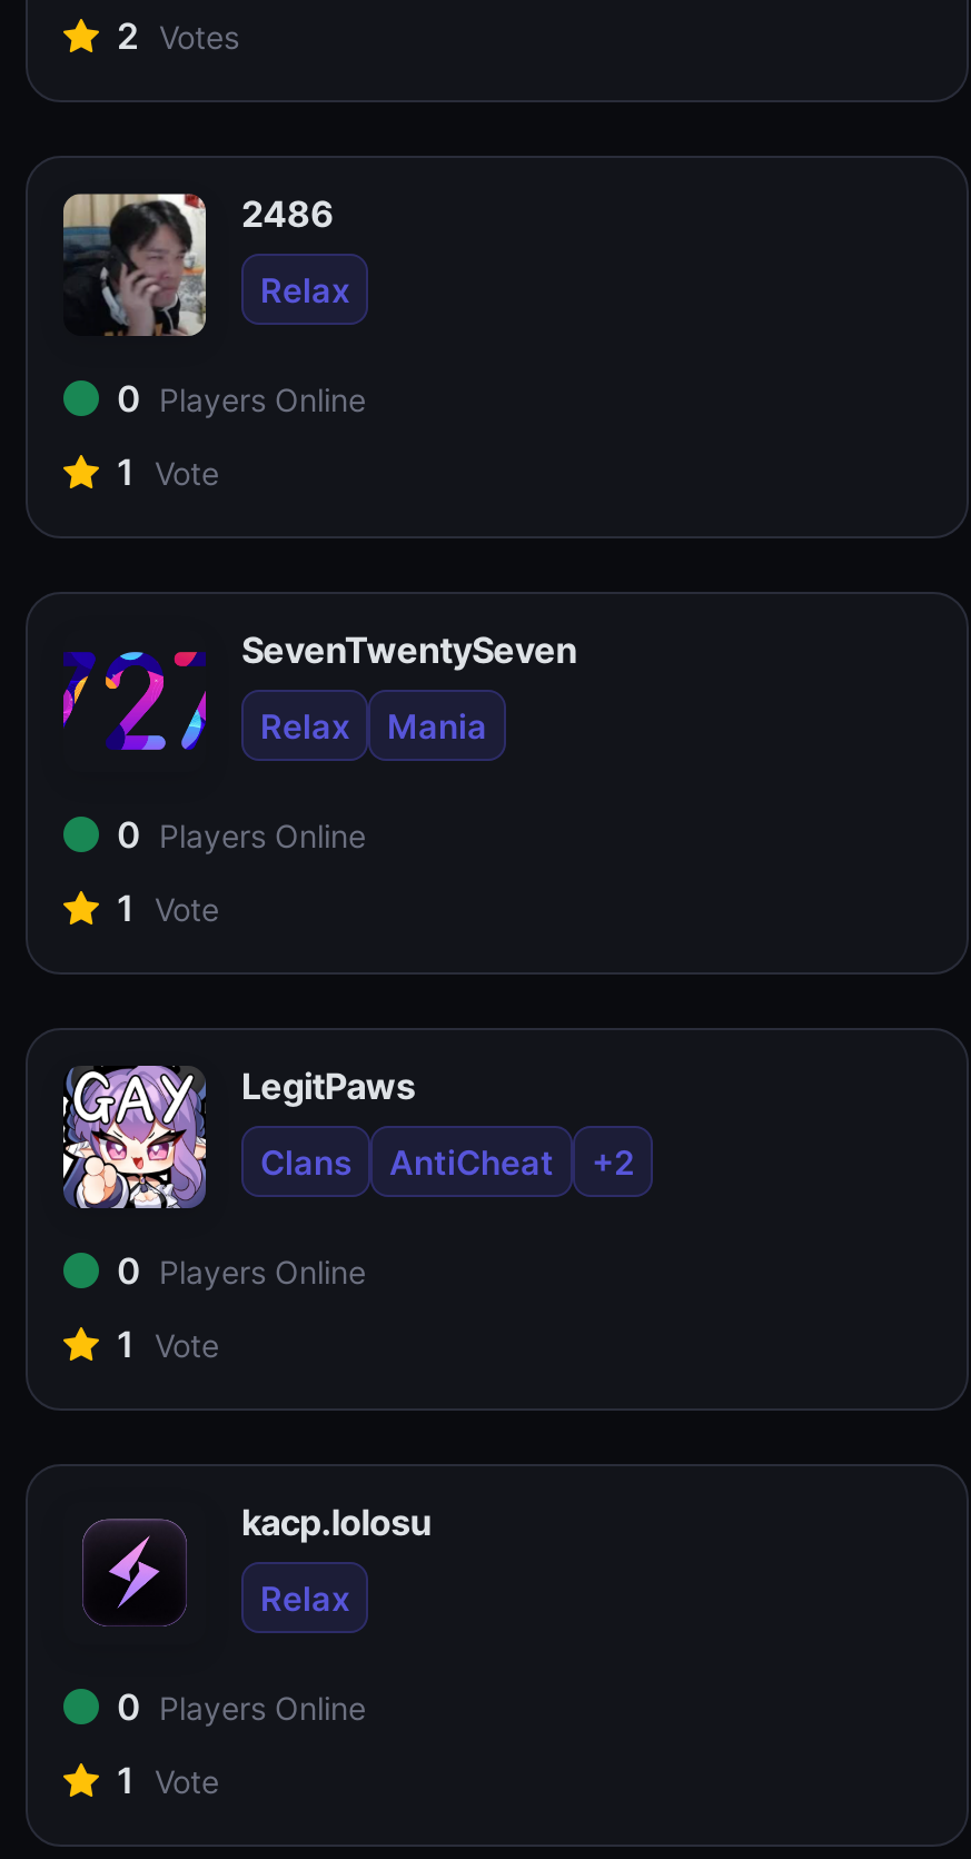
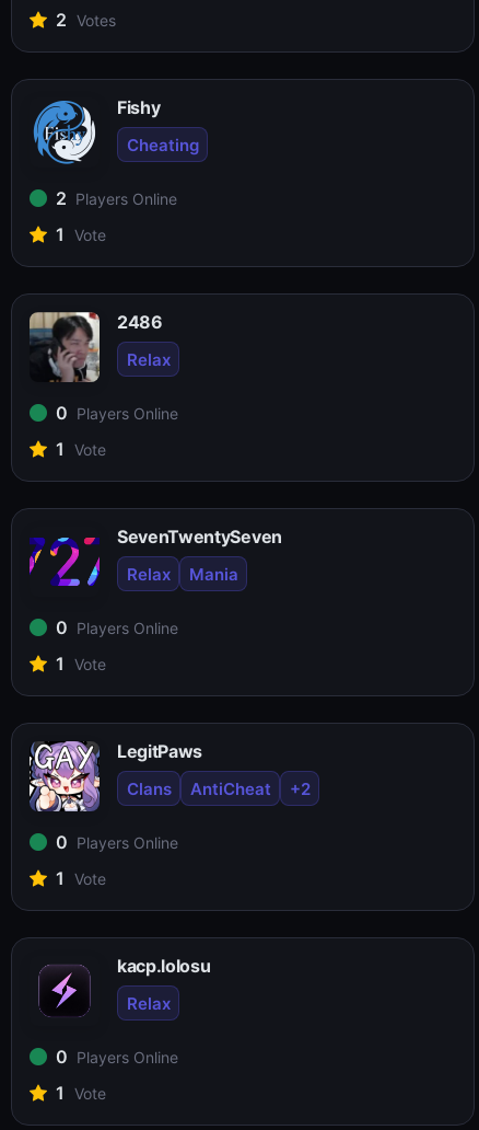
+ [image]
+ Fishy
+ Cheating
+ 2 Players Online
+ 1 Vote
